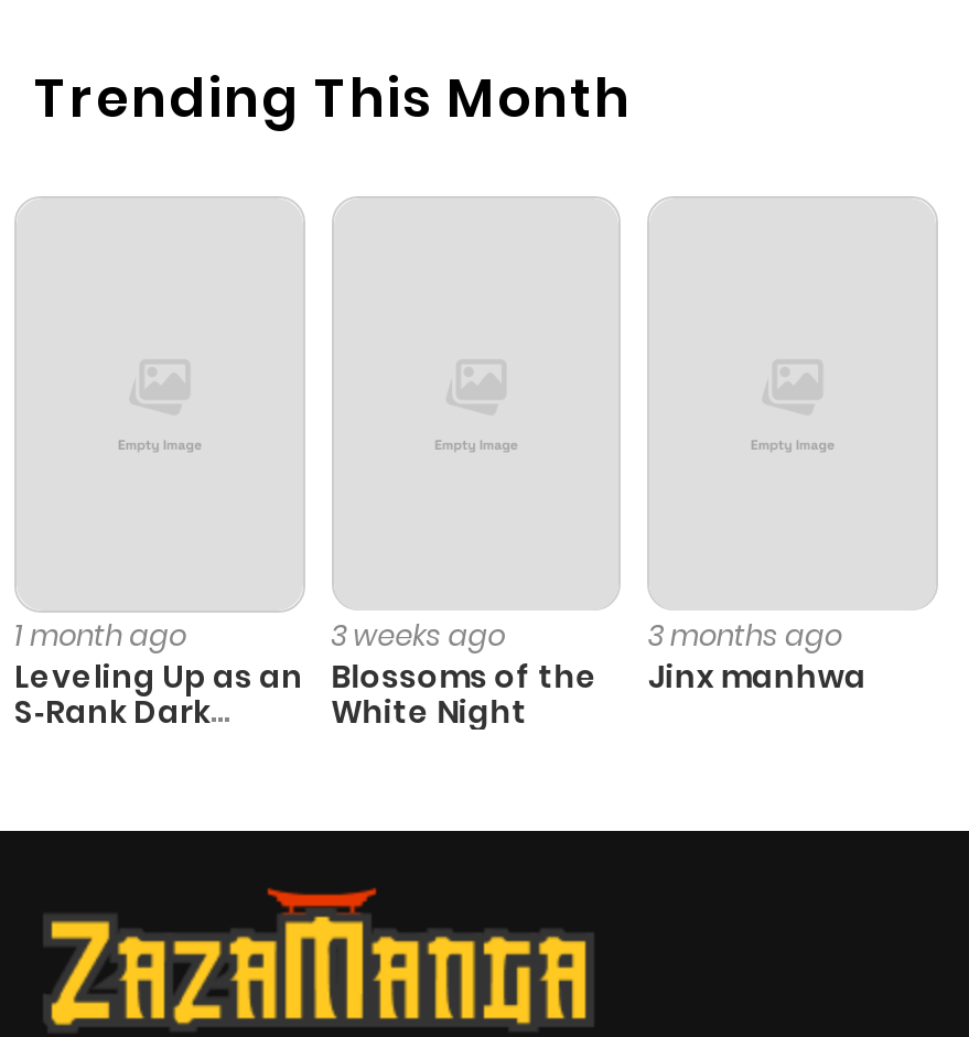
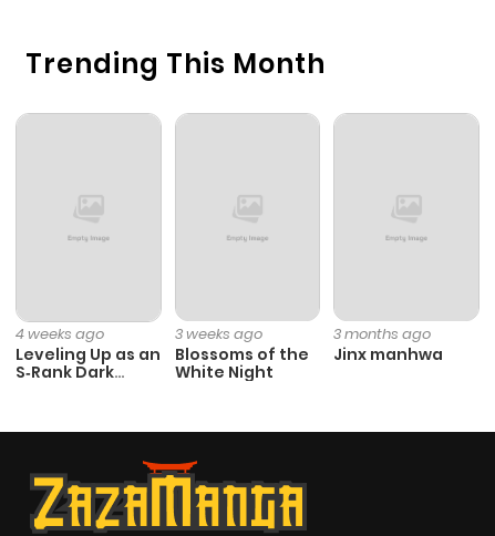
- 1 month ago
+ 4 weeks ago
